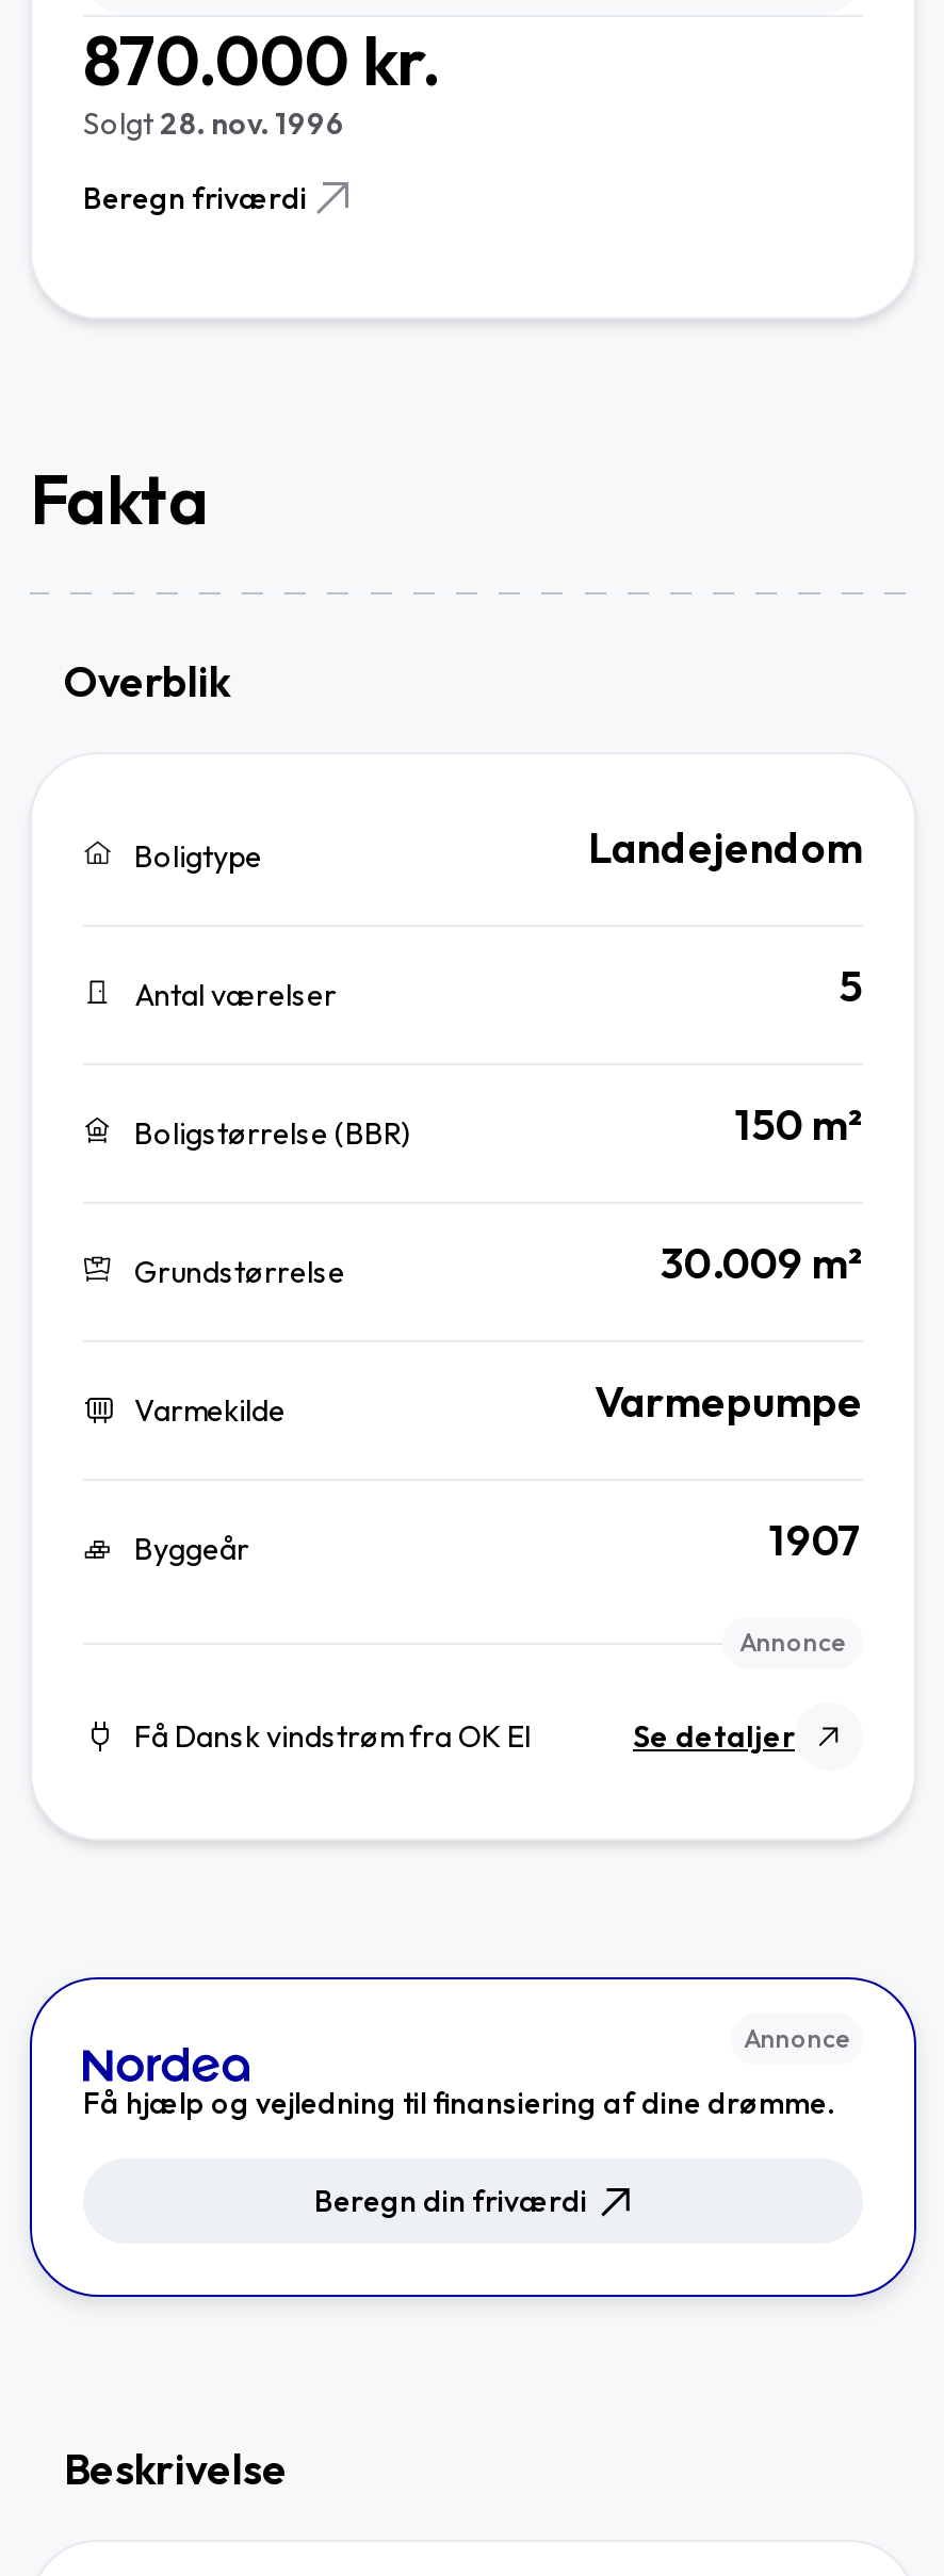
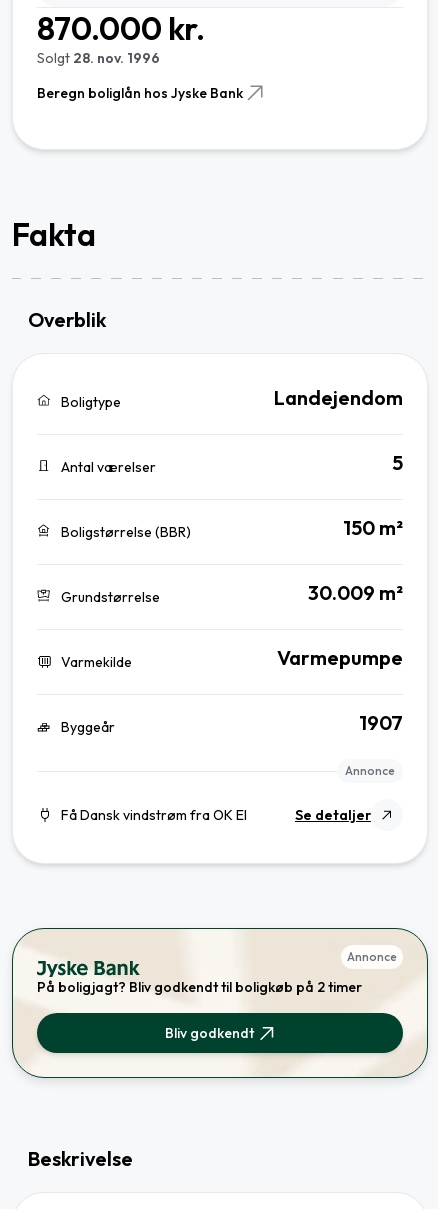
- Beregn friværdi
+ Beregn boliglån hos Jyske Bank

- [image]
- Få hjælp og vejledning til finansiering af dine drømme.
+ [image]
+ På boligjagt? Bliv godkendt til boligkøb på 2 timer

- Beregn din friværdi
+ Bliv godkendt
